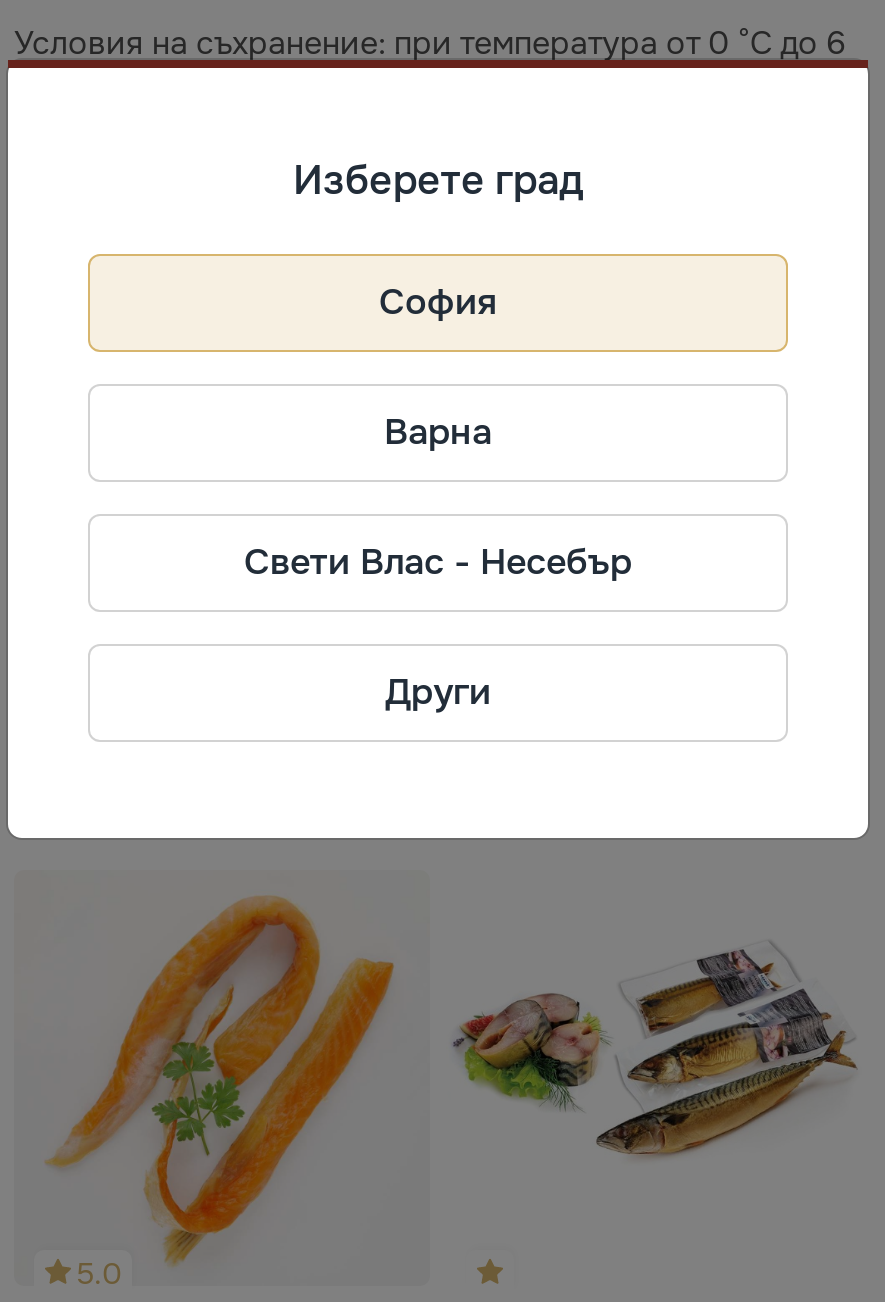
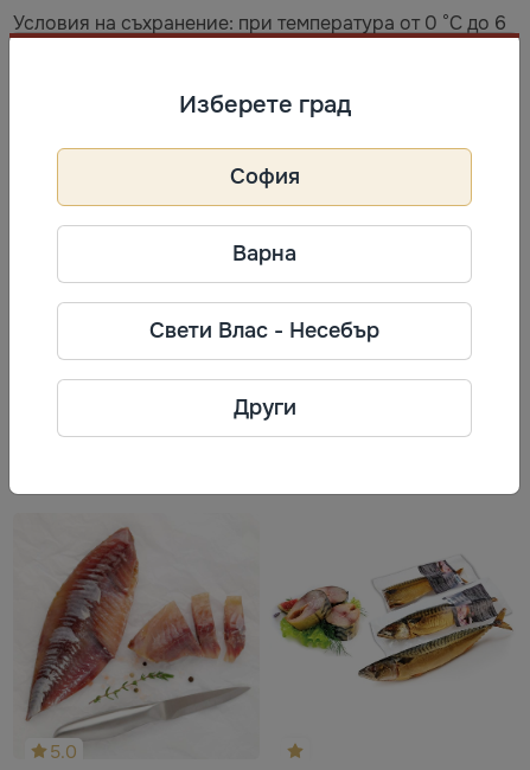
- [image]
+ [image]
